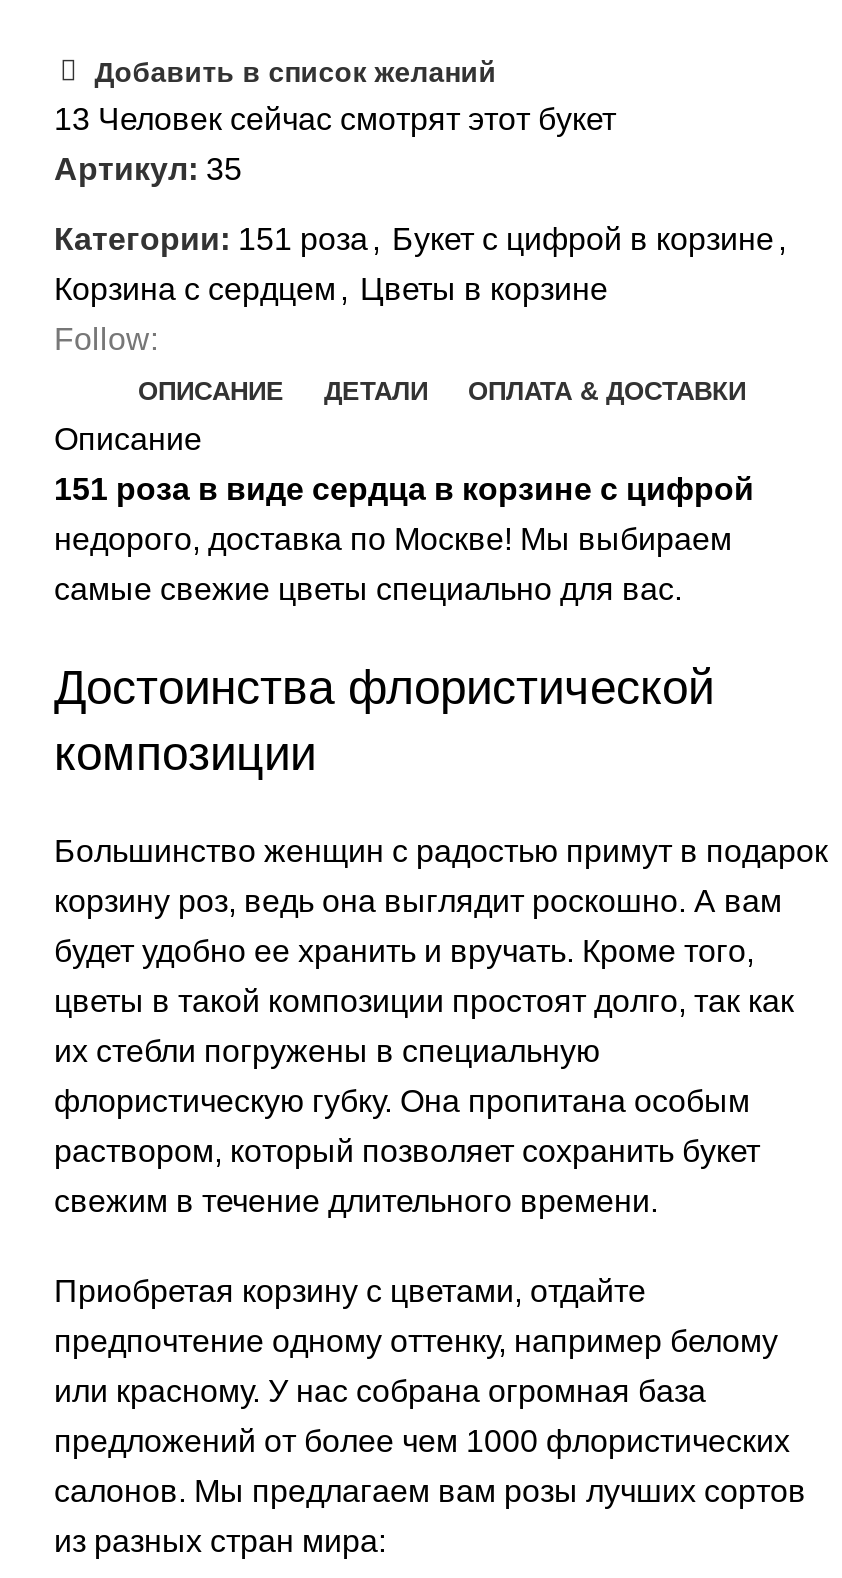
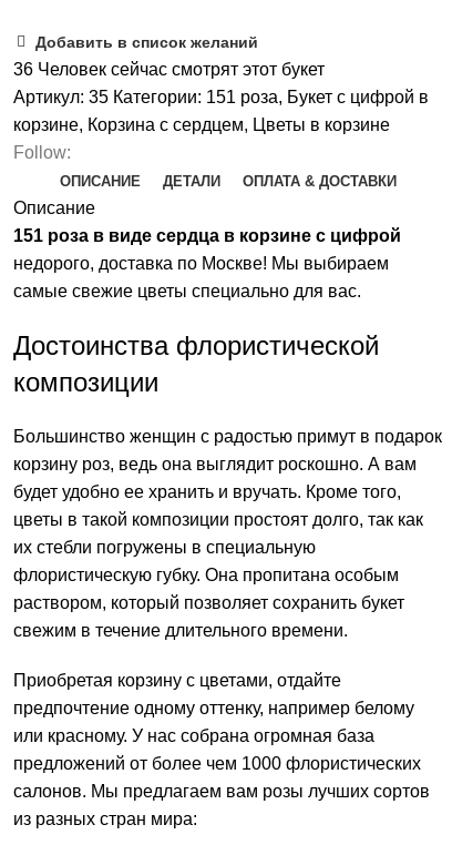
- 13 Человек сейчас смотрят этот букет
- Артикул: 35
- Категории: 151 роза , Букет с цифрой в корзине ,
- Корзина с сердцем , Цветы в корзине
+ 36 Человек сейчас смотрят этот букет
+ Артикул: 35 Категории: 151 роза, Букет с цифрой в
+ корзине, Корзина с сердцем, Цветы в корзине
